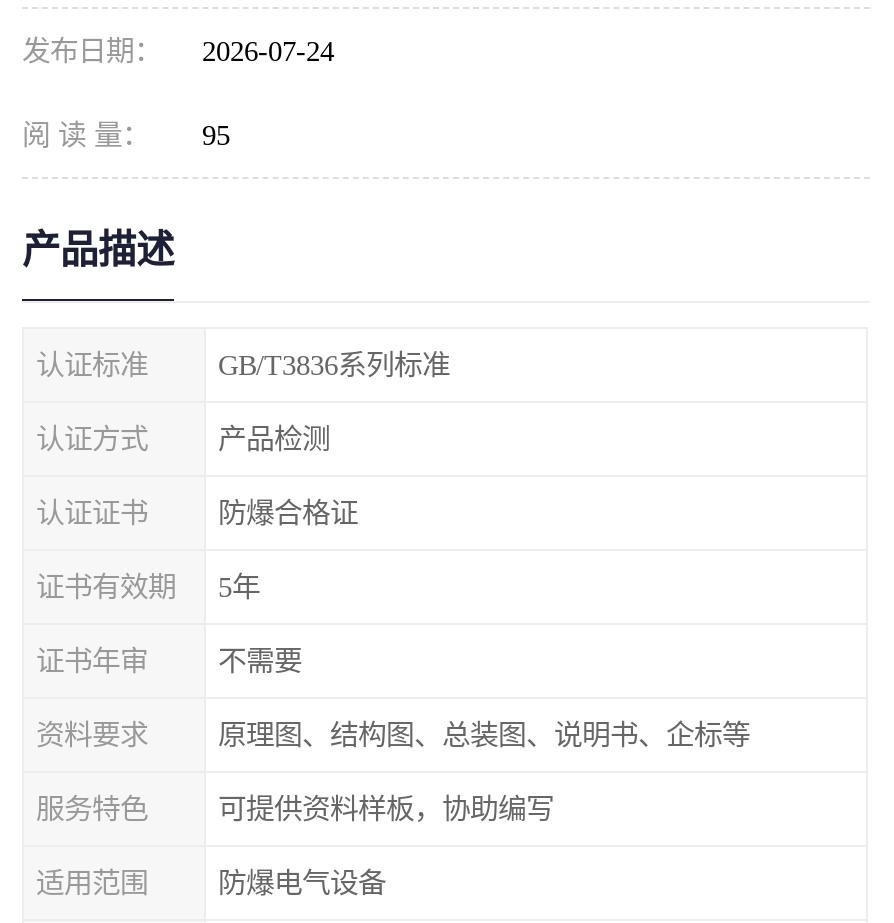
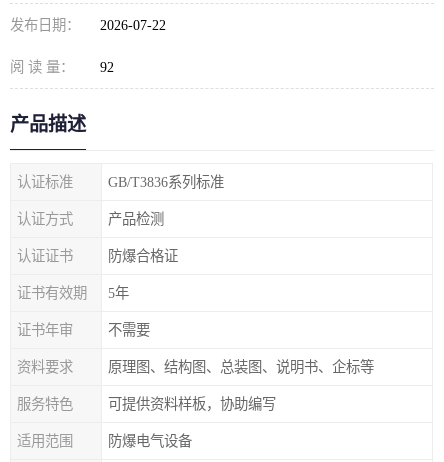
- 发布日期： 2026-07-24
+ 发布日期： 2026-07-22

- 阅 读 量： 95
+ 阅 读 量： 92
